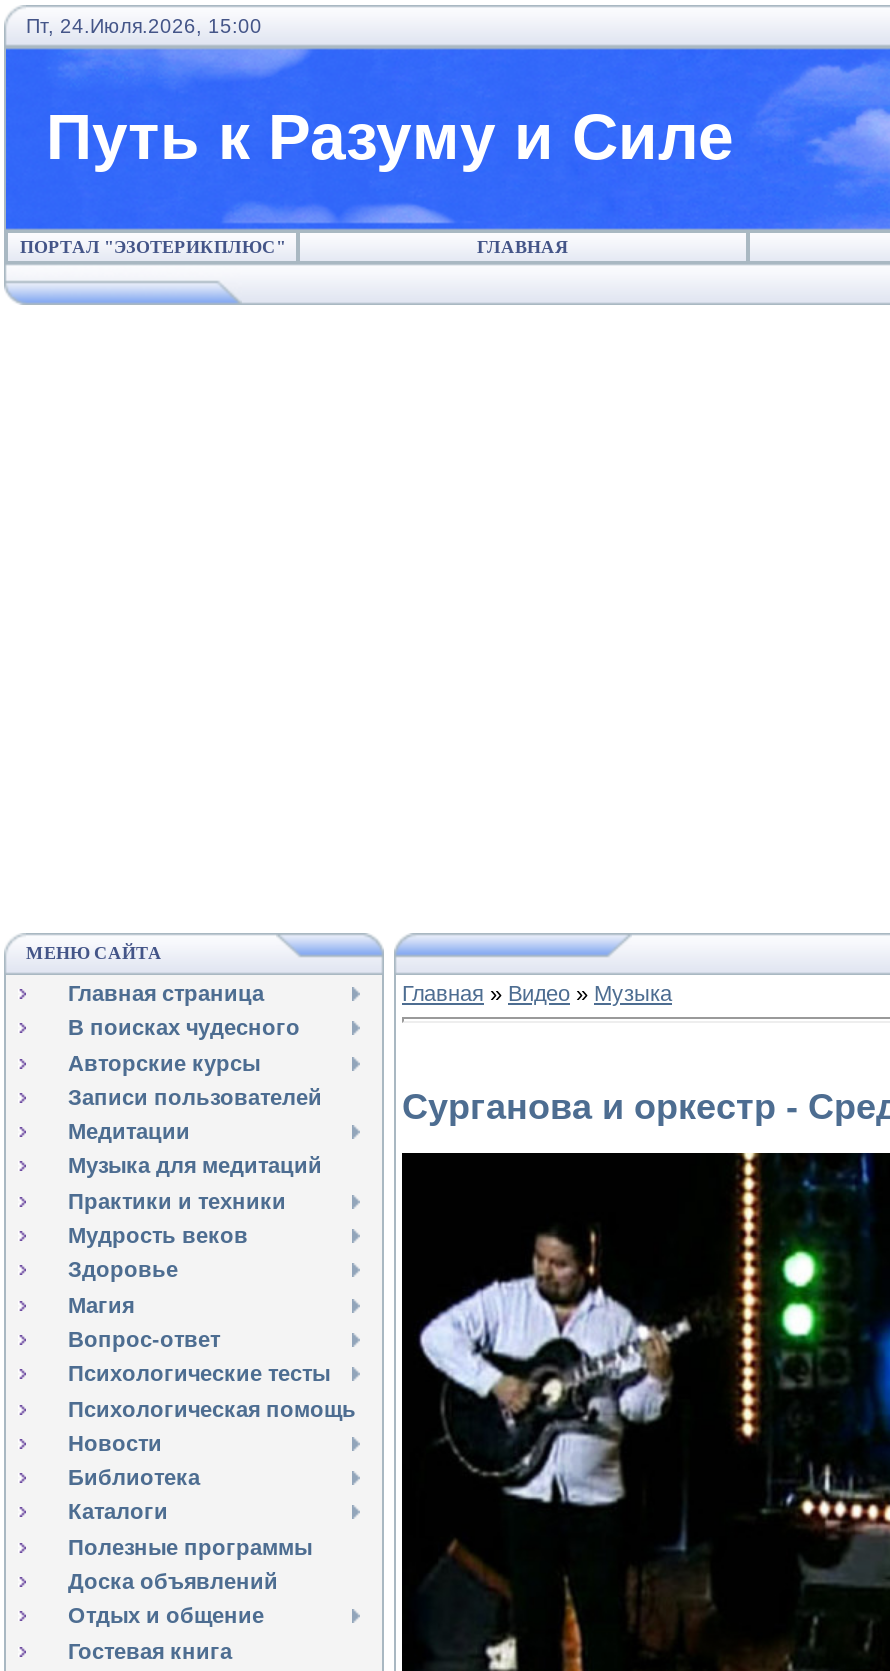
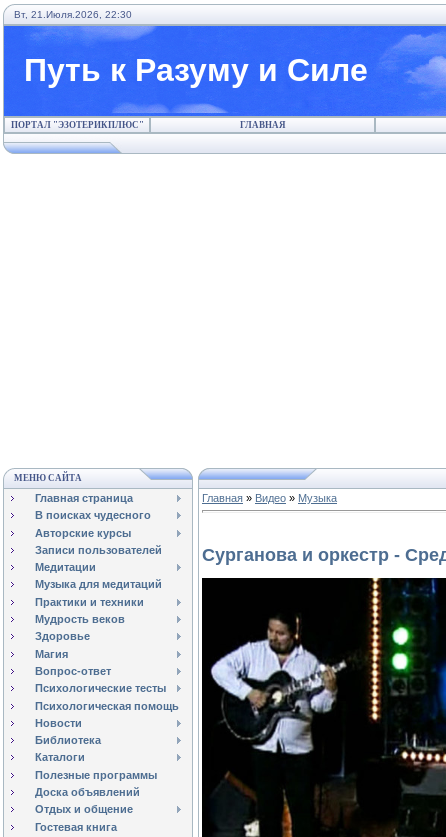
- Пт, 24.Июля.2026, 15:00
+ Вт, 21.Июля.2026, 22:30
